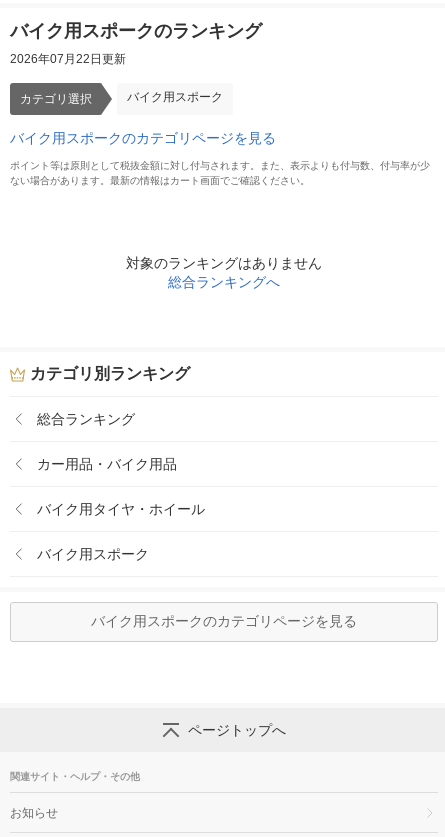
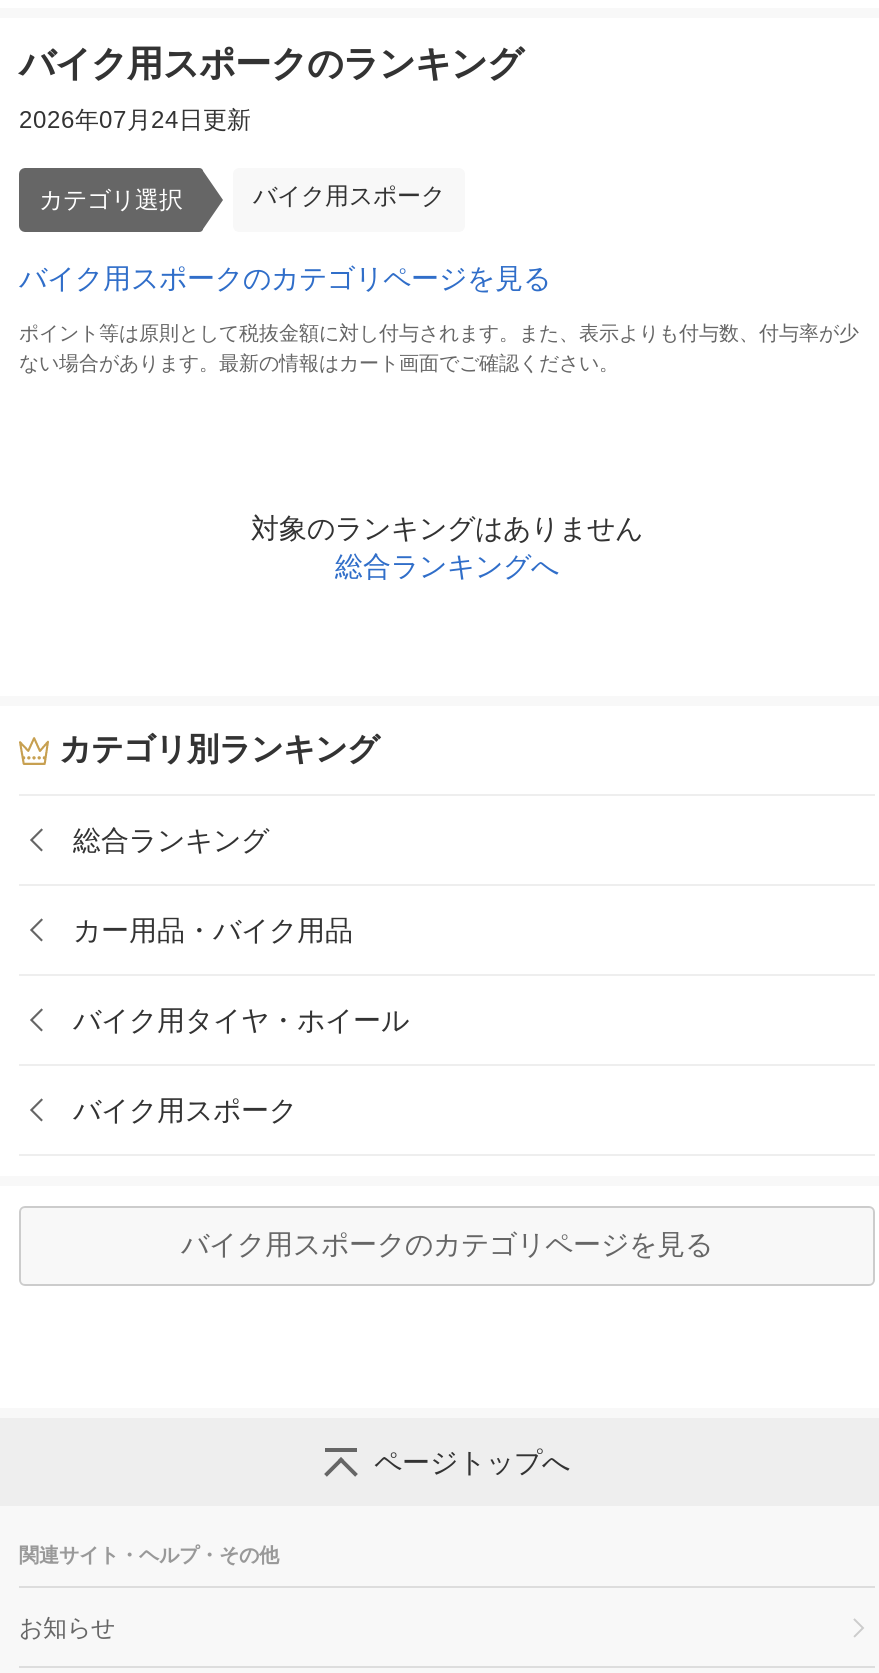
- 2026年07月22日更新
+ 2026年07月24日更新
